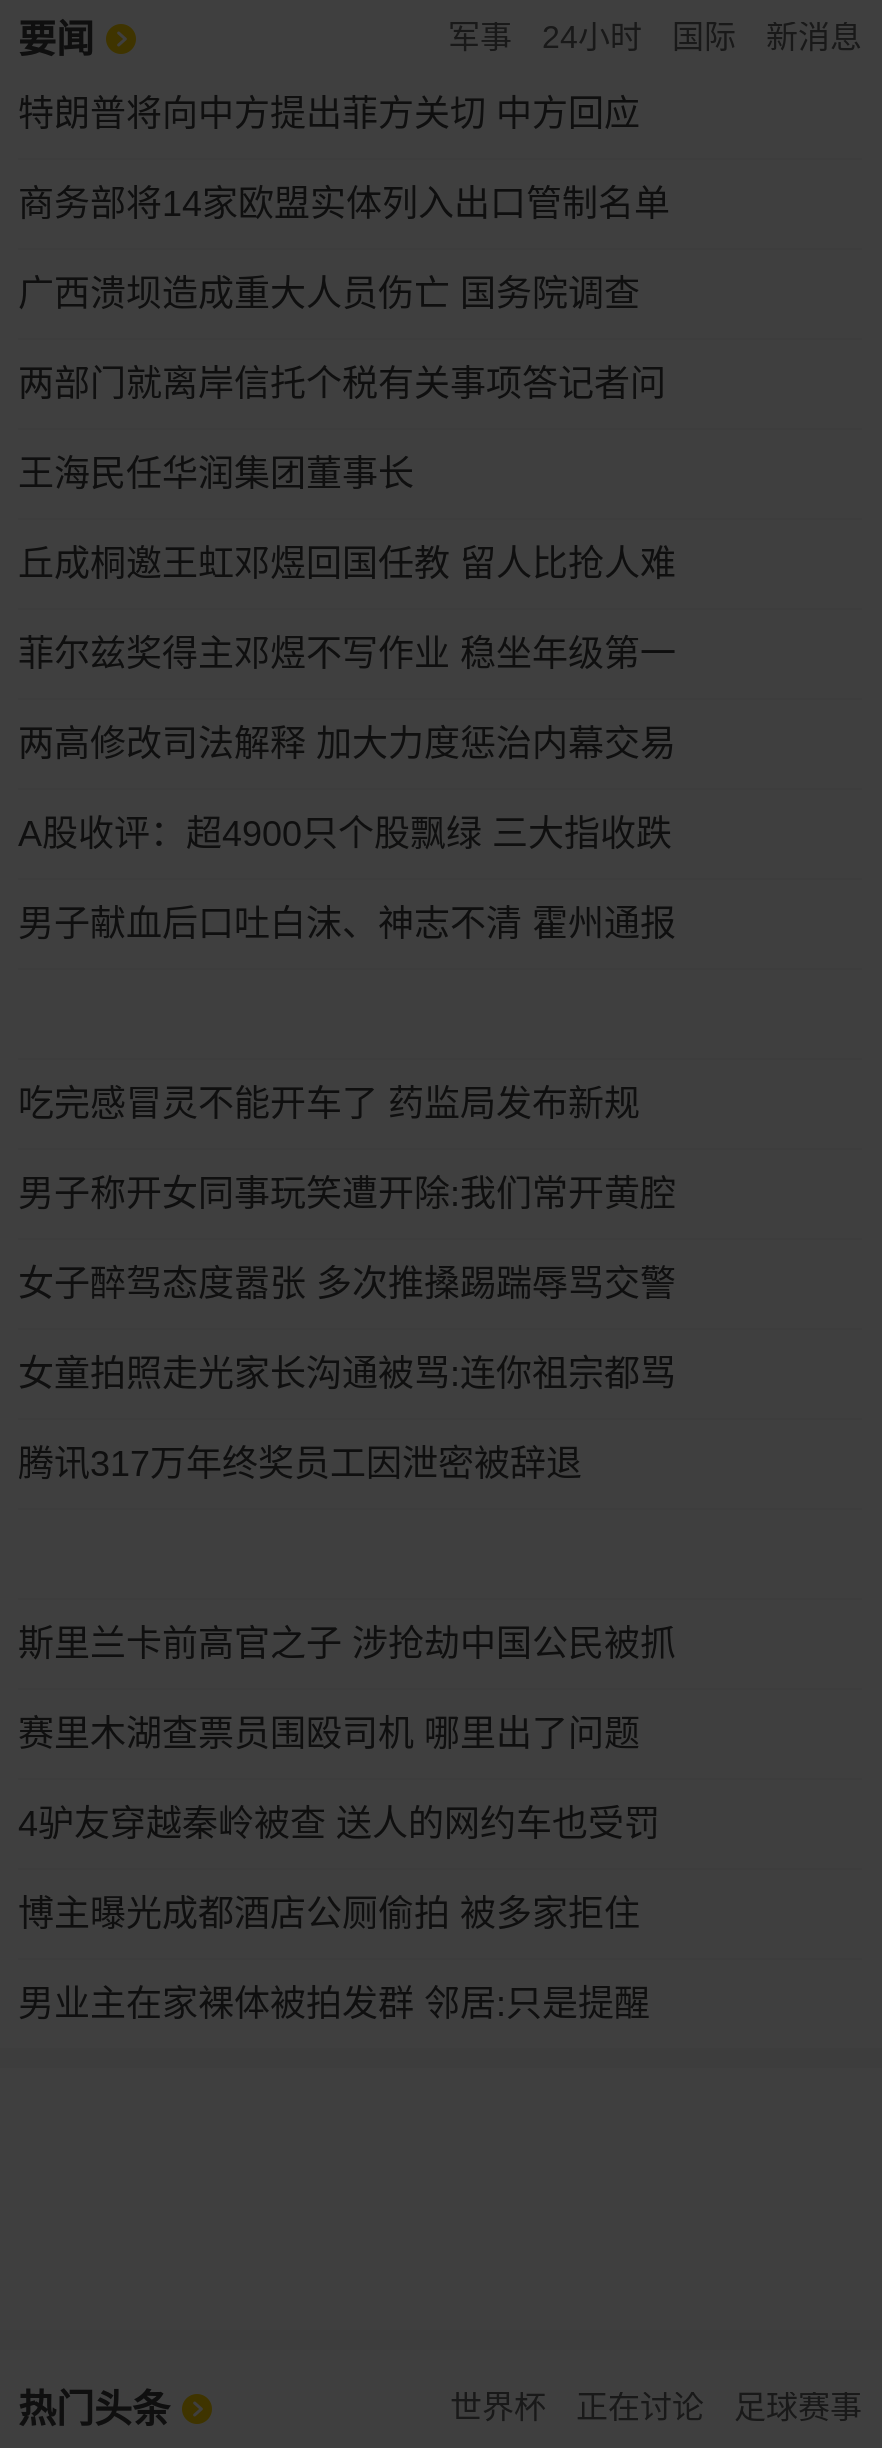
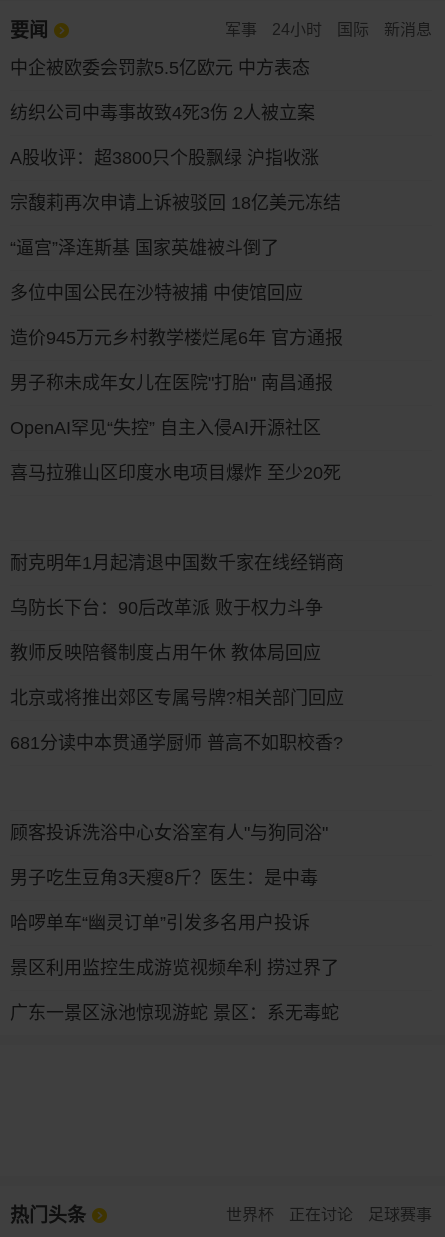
- 特朗普将向中方提出菲方关切 中方回应
+ 中企被欧委会罚款5.5亿欧元 中方表态

- 商务部将14家欧盟实体列入出口管制名单
+ 纺织公司中毒事故致4死3伤 2人被立案

- 广西溃坝造成重大人员伤亡 国务院调查
+ A股收评：超3800只个股飘绿 沪指收涨

- 两部门就离岸信托个税有关事项答记者问
+ 宗馥莉再次申请上诉被驳回 18亿美元冻结

- 王海民任华润集团董事长
+ “逼宫”泽连斯基 国家英雄被斗倒了

- 丘成桐邀王虹邓煜回国任教 留人比抢人难
+ 多位中国公民在沙特被捕 中使馆回应

- 菲尔兹奖得主邓煜不写作业 稳坐年级第一
+ 造价945万元乡村教学楼烂尾6年 官方通报

- 两高修改司法解释 加大力度惩治内幕交易
+ 男子称未成年女儿在医院"打胎" 南昌通报

- A股收评：超4900只个股飘绿 三大指收跌
+ OpenAI罕见“失控” 自主入侵AI开源社区

- 男子献血后口吐白沫、神志不清 霍州通报
+ 喜马拉雅山区印度水电项目爆炸 至少20死

- 吃完感冒灵不能开车了 药监局发布新规
+ 耐克明年1月起清退中国数千家在线经销商

- 男子称开女同事玩笑遭开除:我们常开黄腔
+ 乌防长下台：90后改革派 败于权力斗争

- 女子醉驾态度嚣张 多次推搡踢踹辱骂交警
+ 教师反映陪餐制度占用午休 教体局回应

- 女童拍照走光家长沟通被骂:连你祖宗都骂
+ 北京或将推出郊区专属号牌?相关部门回应

- 腾讯317万年终奖员工因泄密被辞退
+ 681分读中本贯通学厨师 普高不如职校香?

- 斯里兰卡前高官之子 涉抢劫中国公民被抓
+ 顾客投诉洗浴中心女浴室有人"与狗同浴"

- 赛里木湖查票员围殴司机 哪里出了问题
+ 男子吃生豆角3天瘦8斤？医生：是中毒

- 4驴友穿越秦岭被查 送人的网约车也受罚
+ 哈啰单车“幽灵订单”引发多名用户投诉

- 博主曝光成都酒店公厕偷拍 被多家拒住
+ 景区利用监控生成游览视频牟利 捞过界了

- 男业主在家裸体被拍发群 邻居:只是提醒
+ 广东一景区泳池惊现游蛇 景区：系无毒蛇
